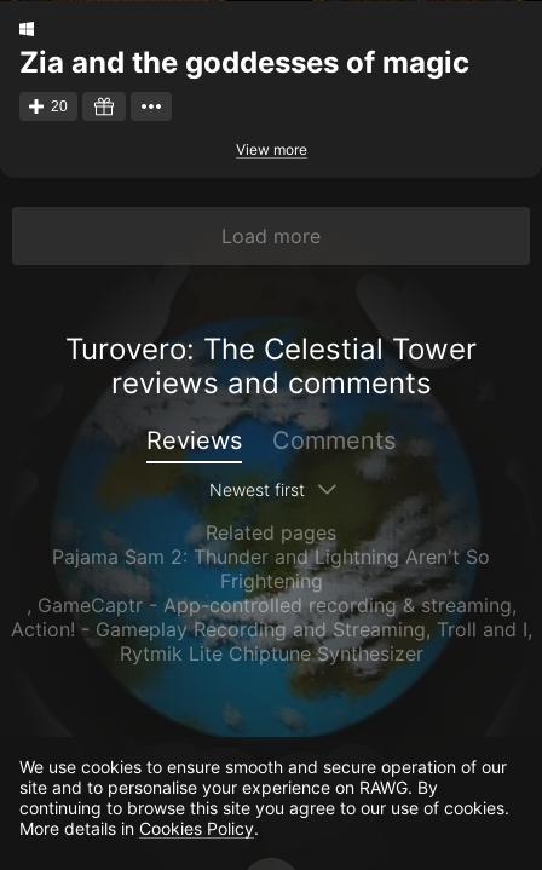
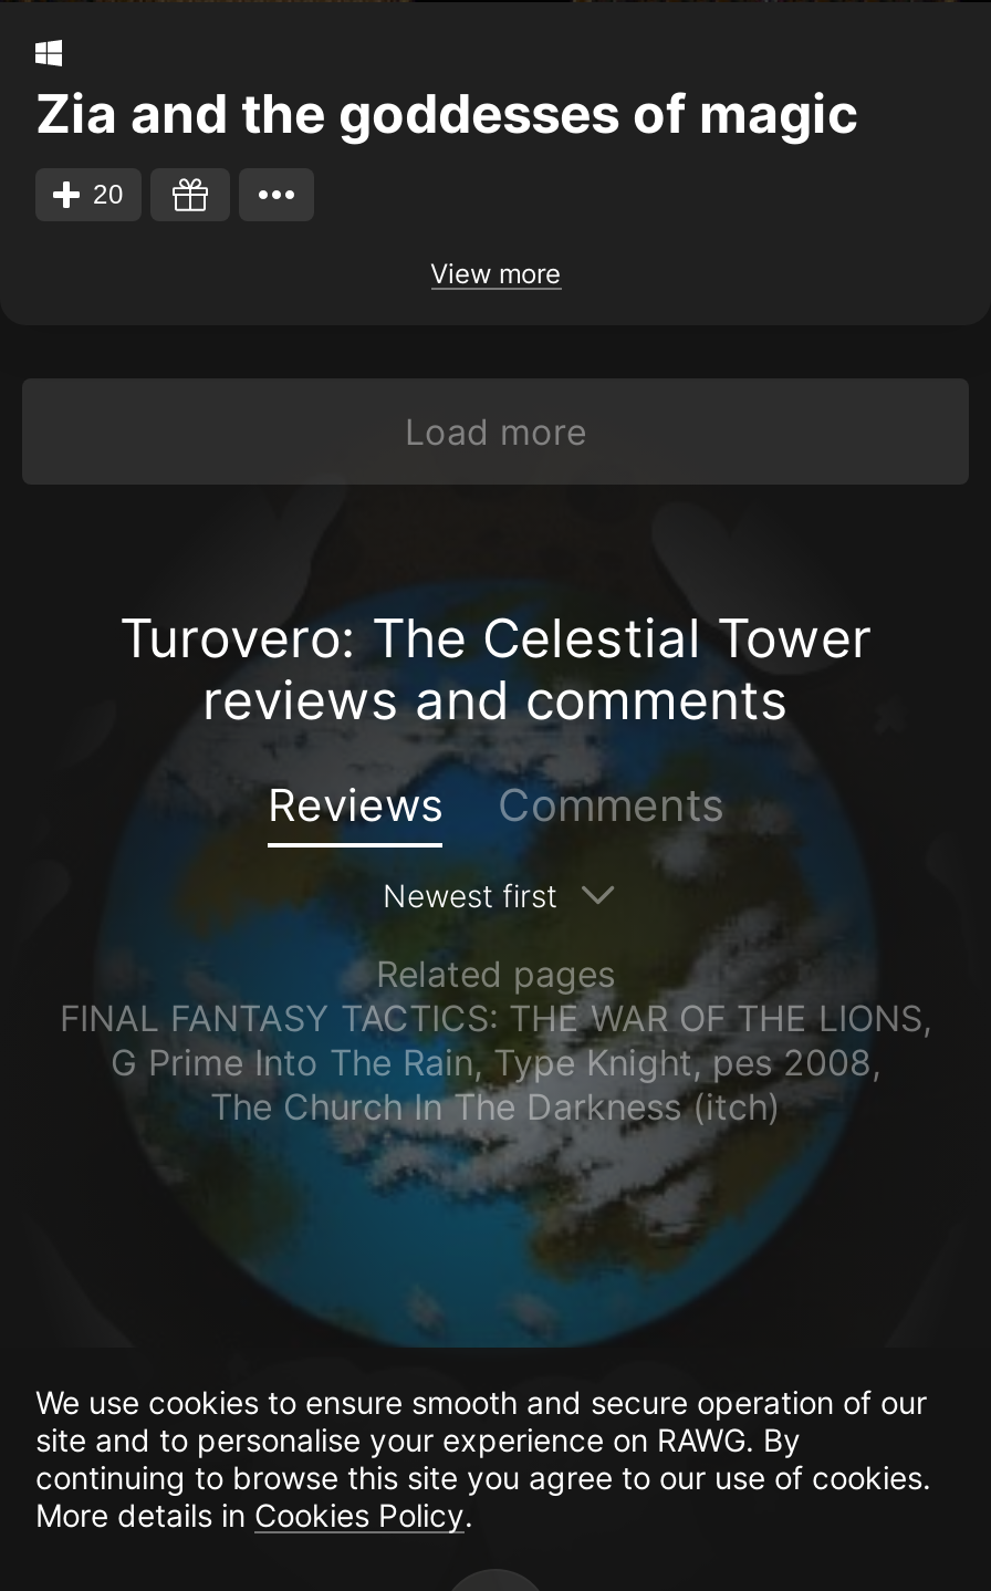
- Pajama Sam 2: Thunder and Lightning Aren't So
- Frightening
- , GameCaptr - App-controlled recording & streaming,
- Action! - Gameplay Recording and Streaming, Troll and I,
- Rytmik Lite Chiptune Synthesizer
+ FINAL FANTASY TACTICS: THE WAR OF THE LIONS,
+ G Prime Into The Rain, Type Knight, pes 2008,
+ The Church In The Darkness (itch)
